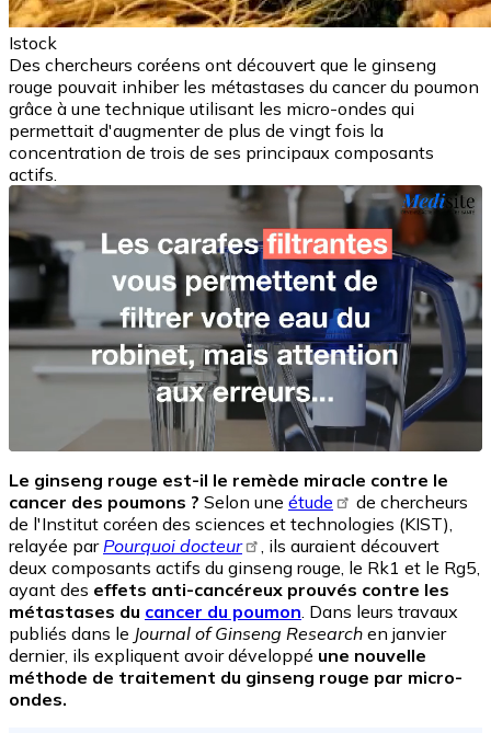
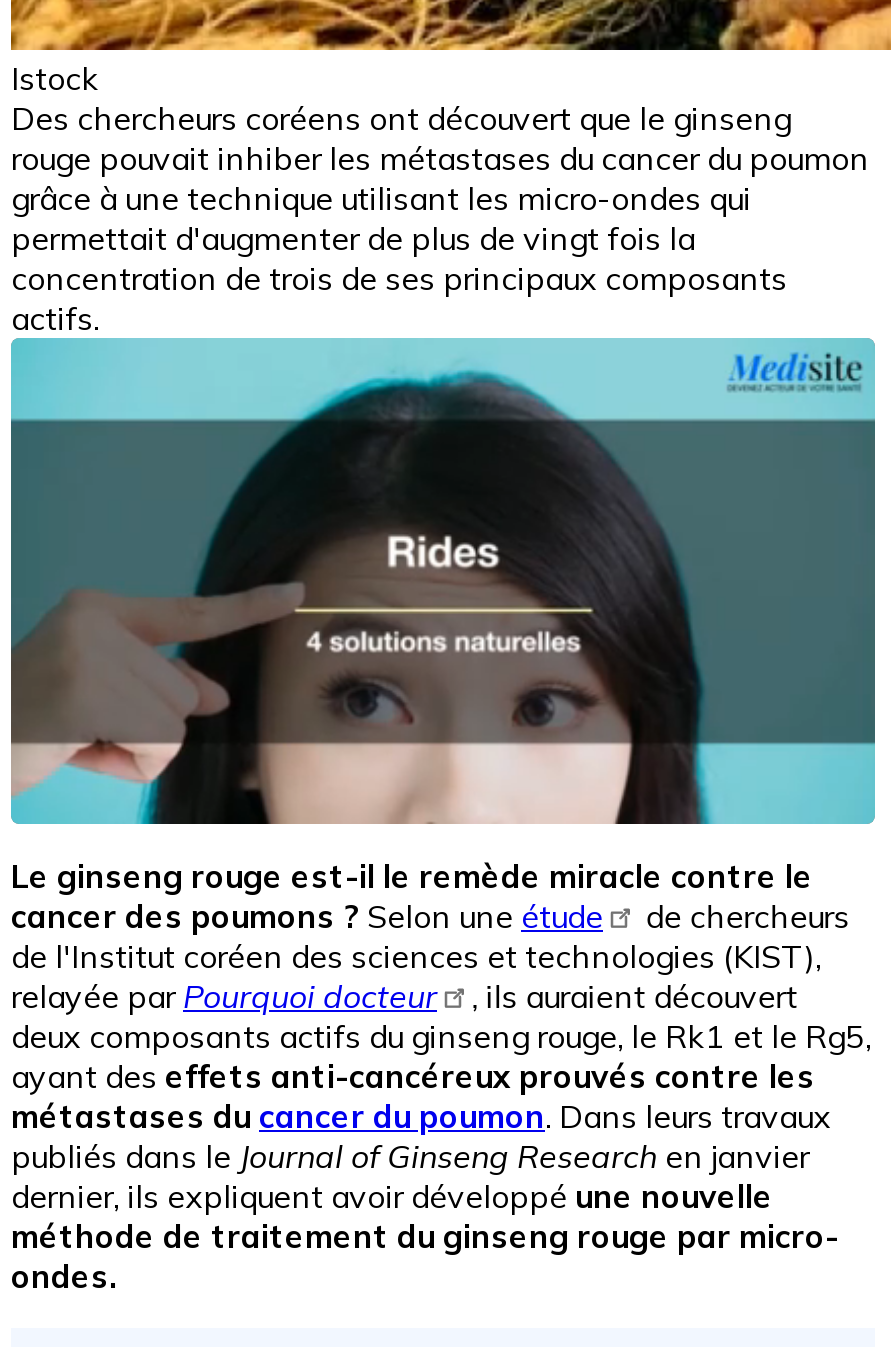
- [image]
+ [image]
